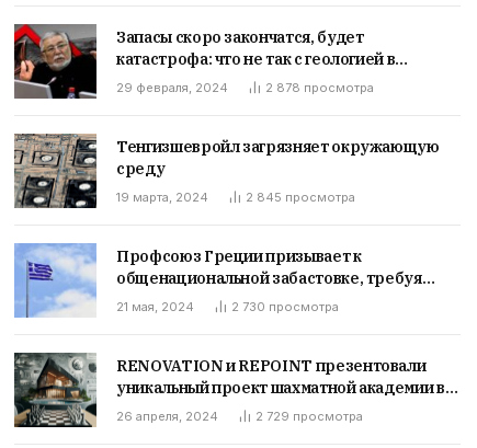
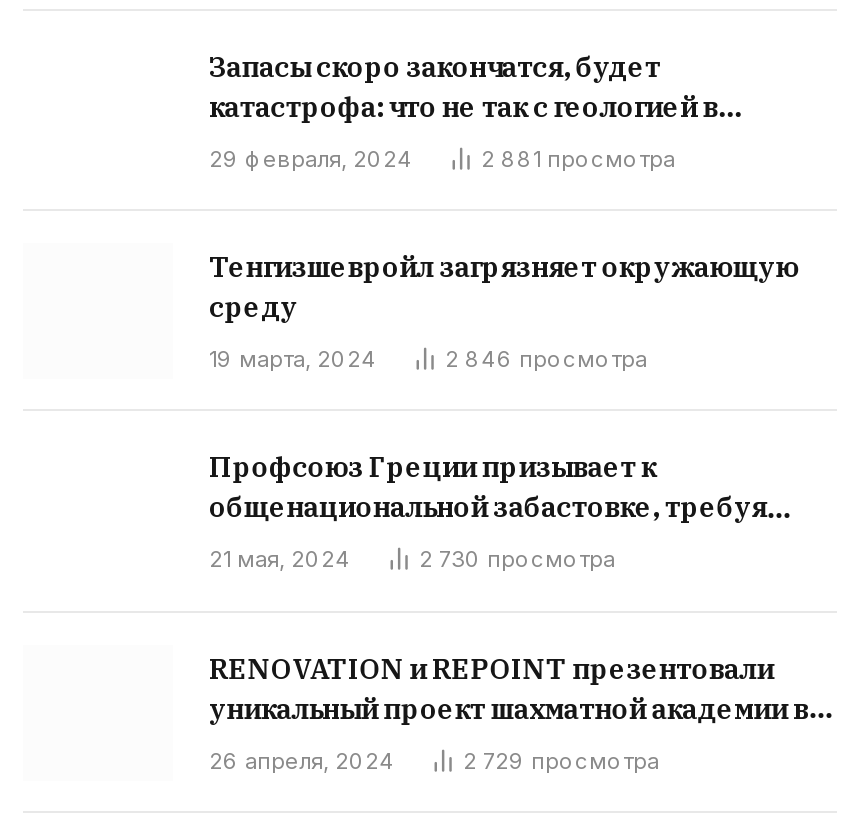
- [image]

- 2 878 просмотра
+ 2 881 просмотра

- [image]

- 2 845 просмотра
+ 2 846 просмотра

- [image]

- [image]
